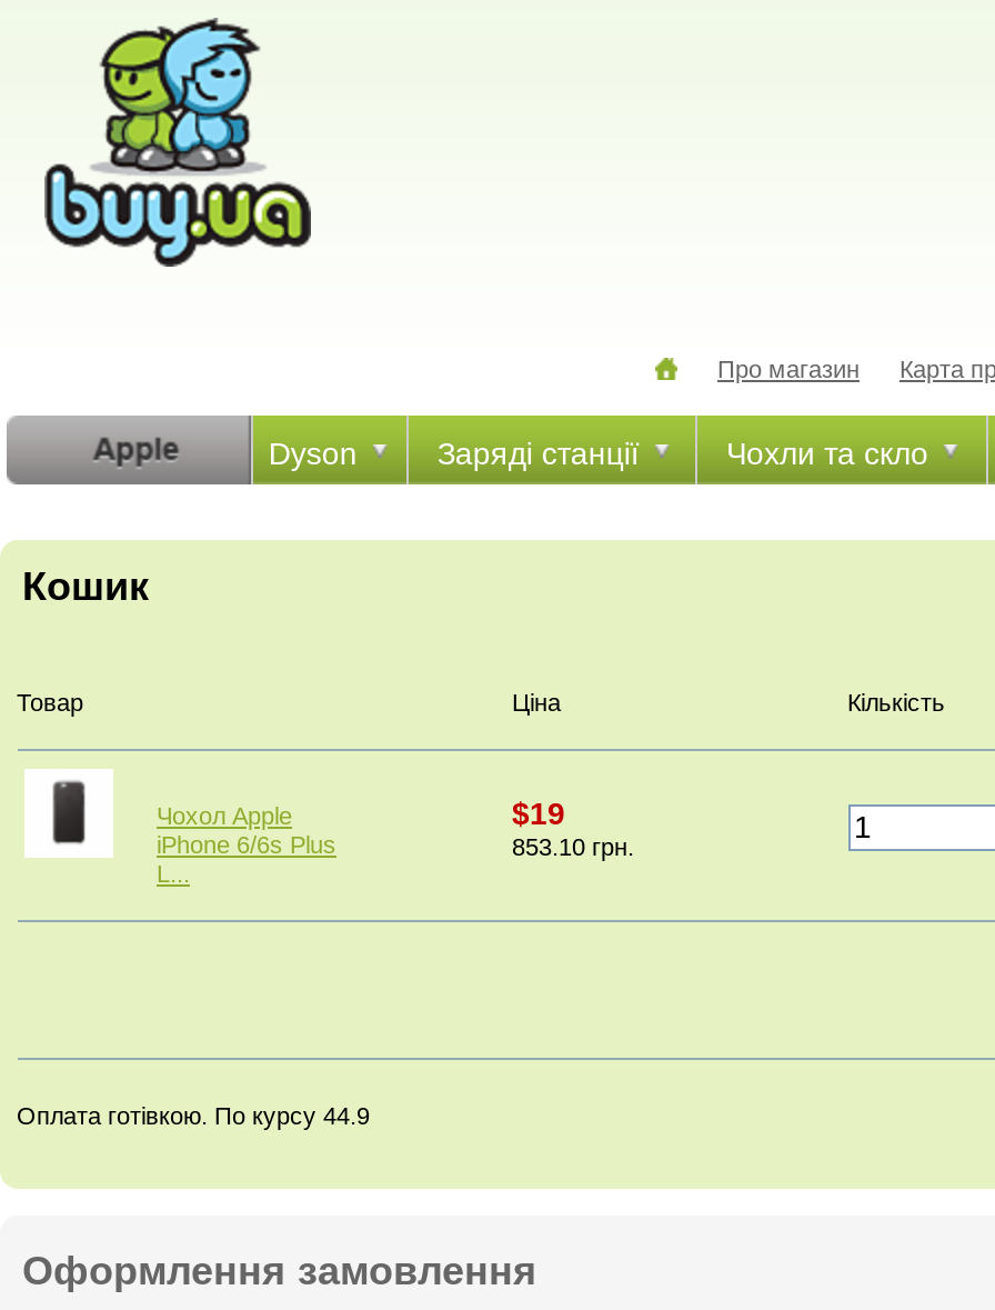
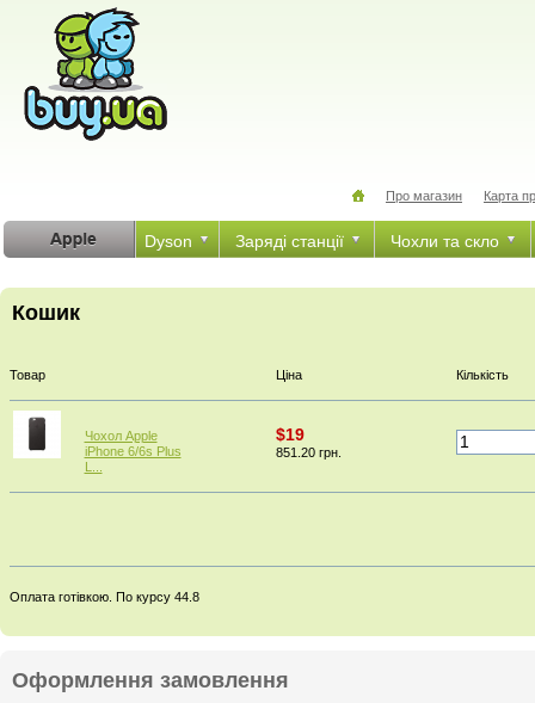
- 853.10 грн.
+ 851.20 грн.

- Оплата готівкою. По курсу 44.9
+ Оплата готівкою. По курсу 44.8
